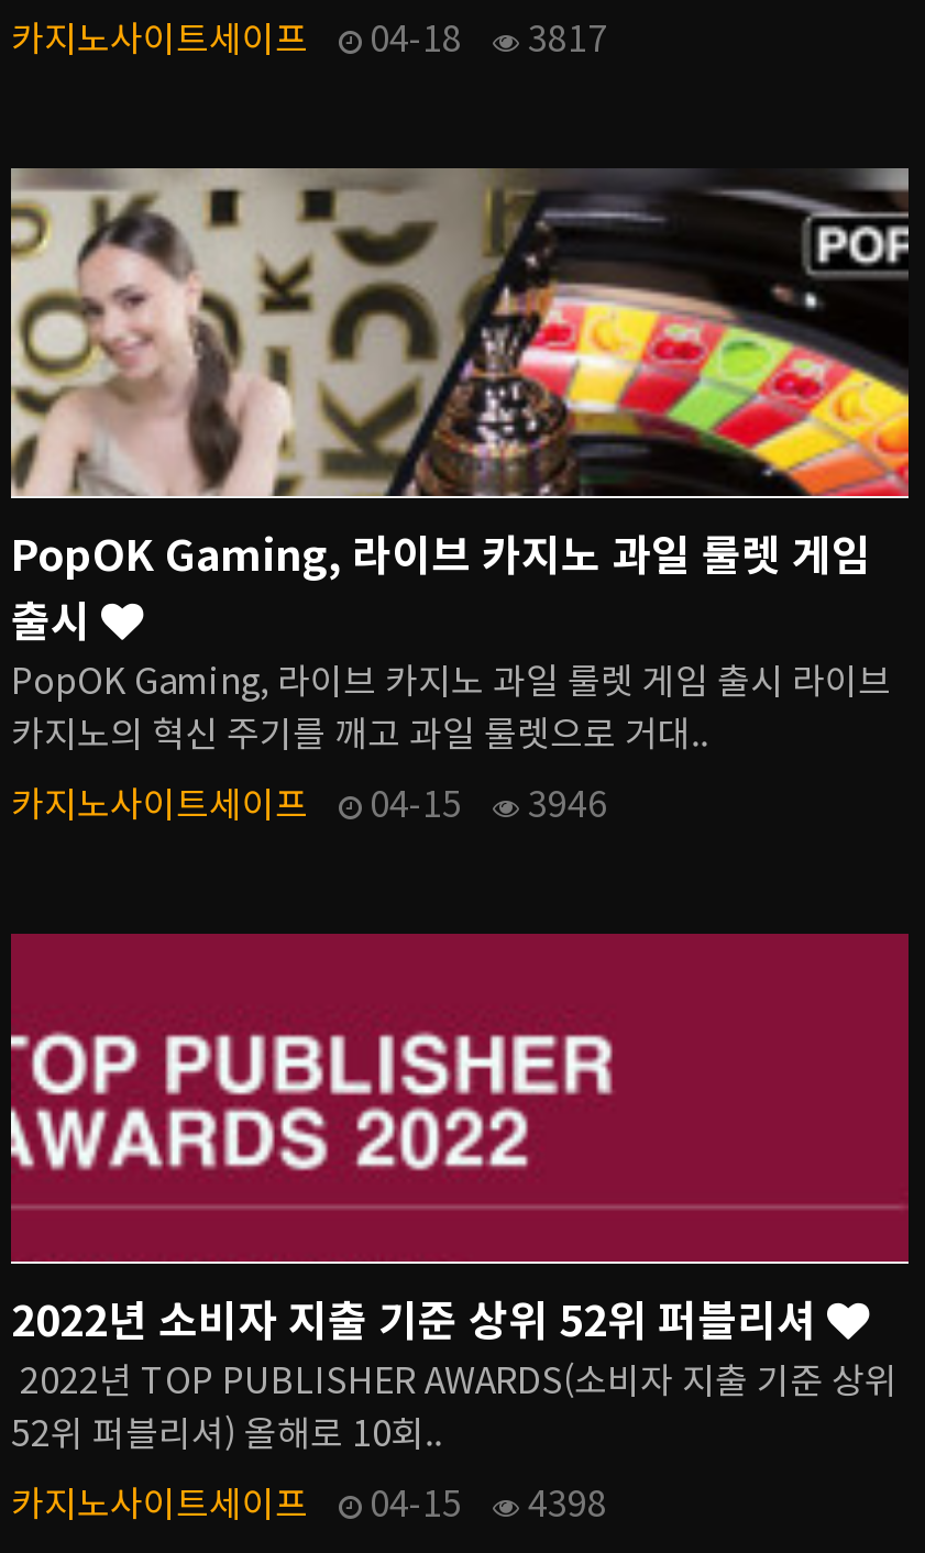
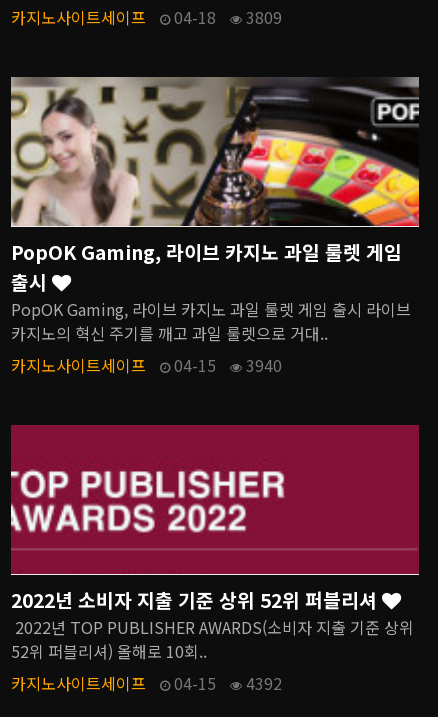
- 카지노사이트세이프 04-18 3817
+ 카지노사이트세이프 04-18 3809

- 카지노사이트세이프 04-15 3946
+ 카지노사이트세이프 04-15 3940

- 카지노사이트세이프 04-15 4398
+ 카지노사이트세이프 04-15 4392
